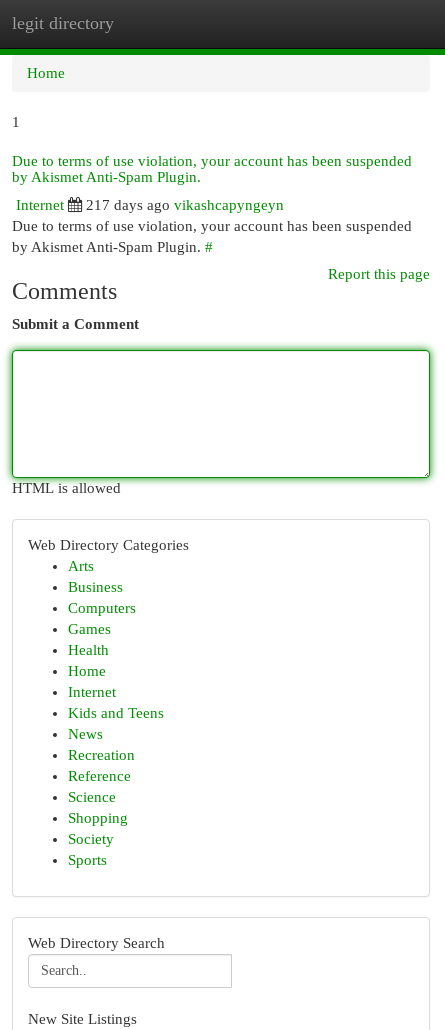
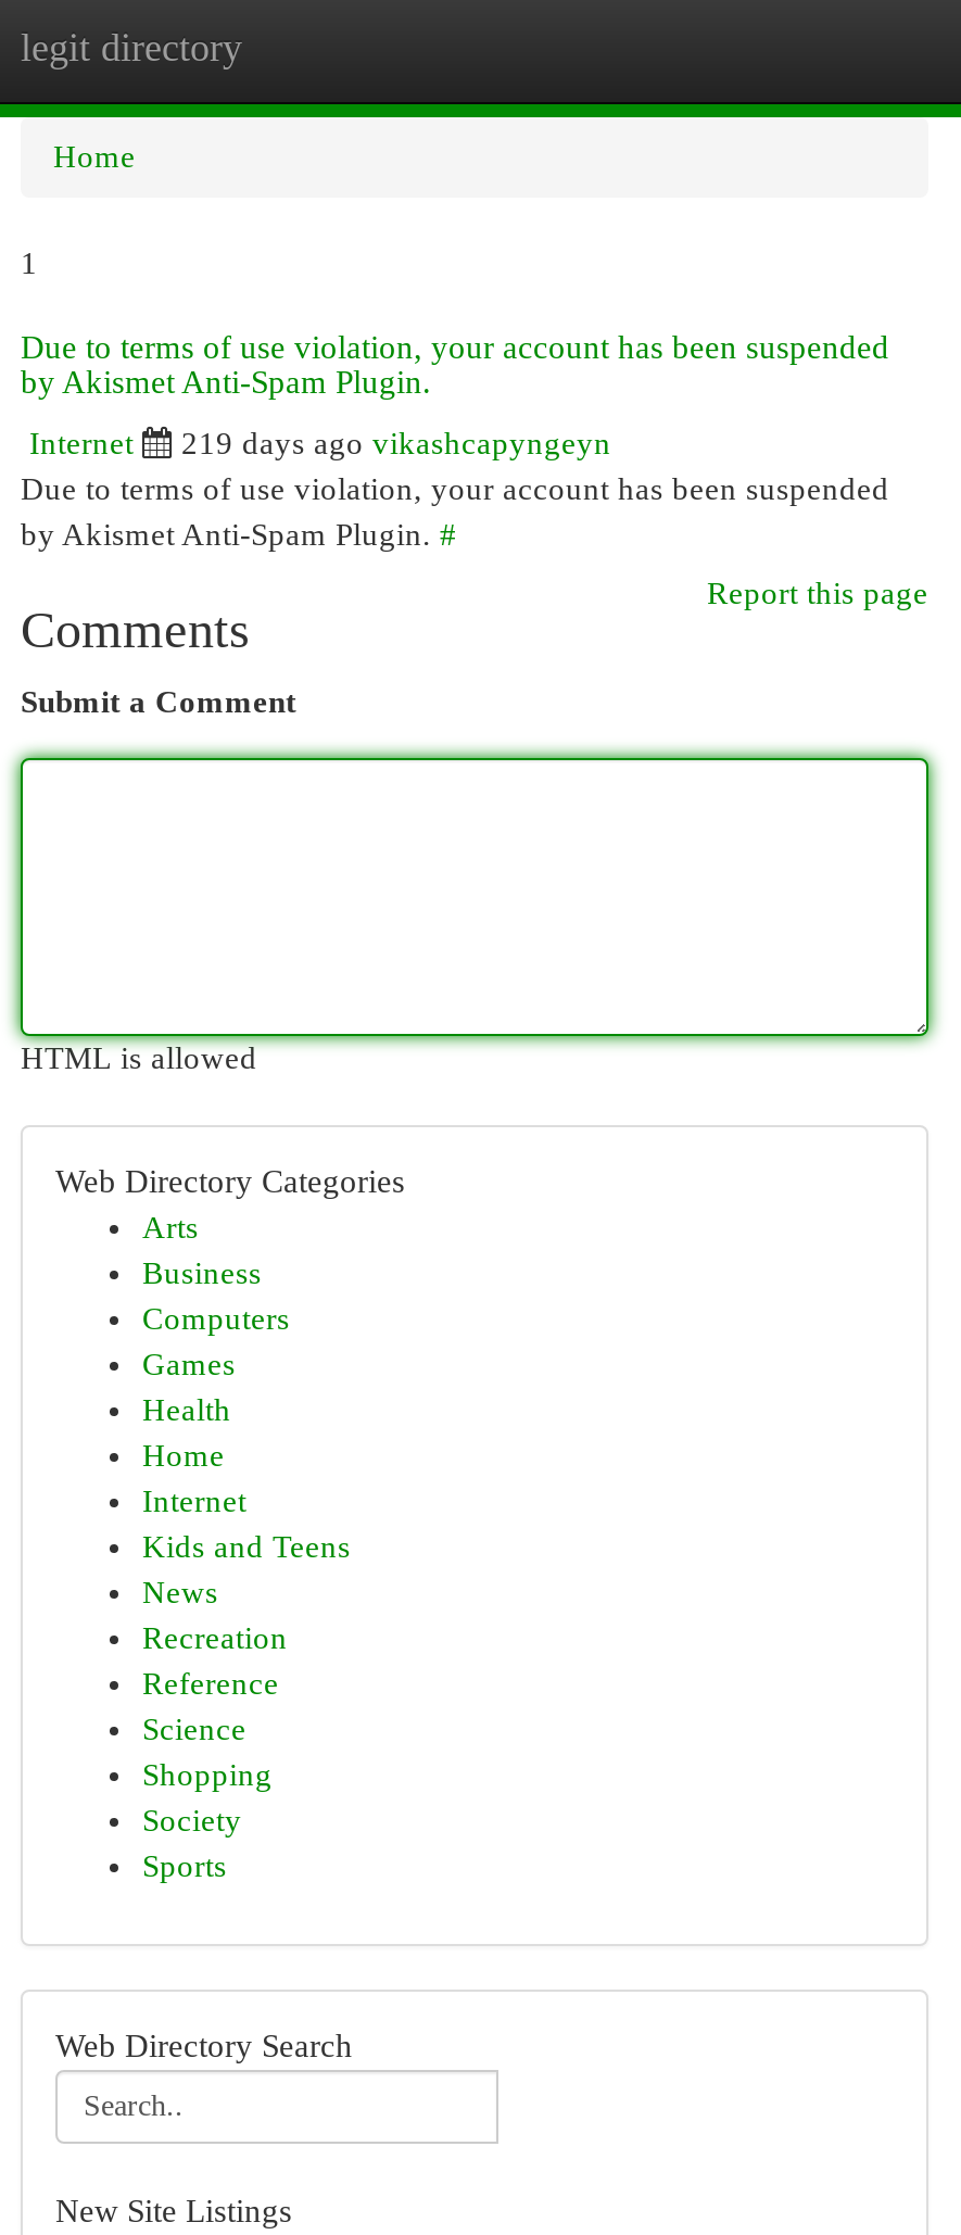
- 217 days ago vikashcapyngeyn
+ 219 days ago vikashcapyngeyn
